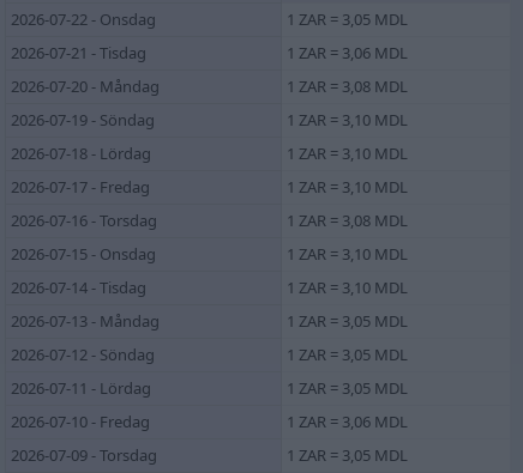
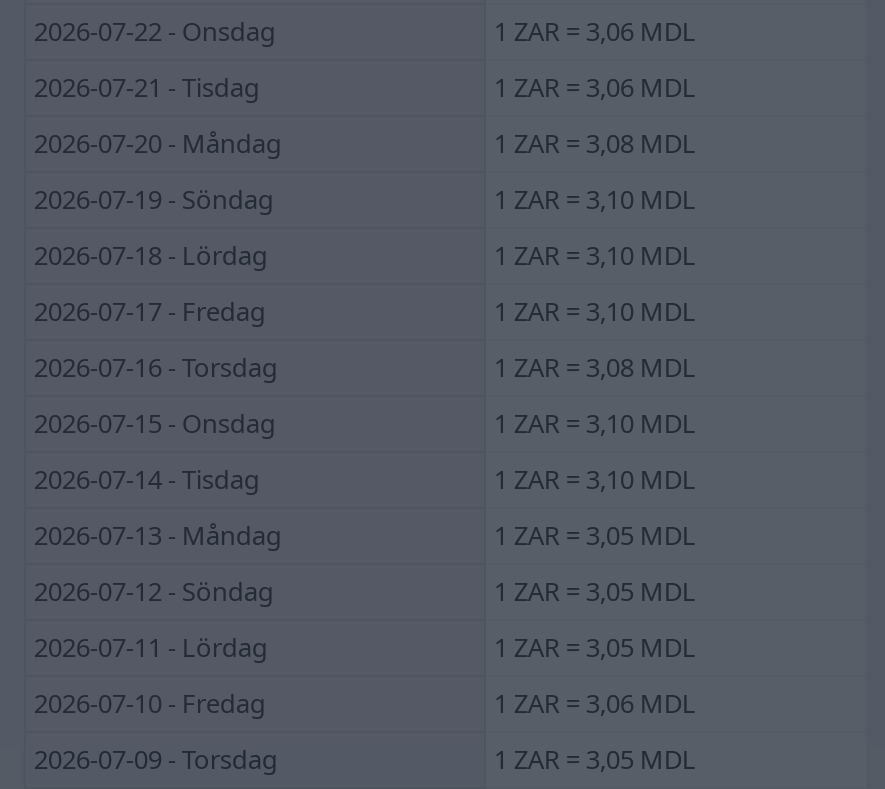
- 1 ZAR = 3,05 MDL
+ 1 ZAR = 3,06 MDL
